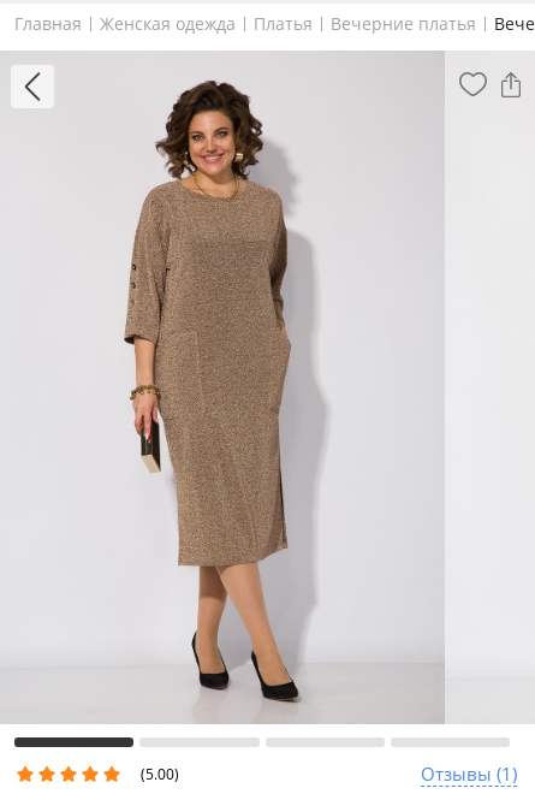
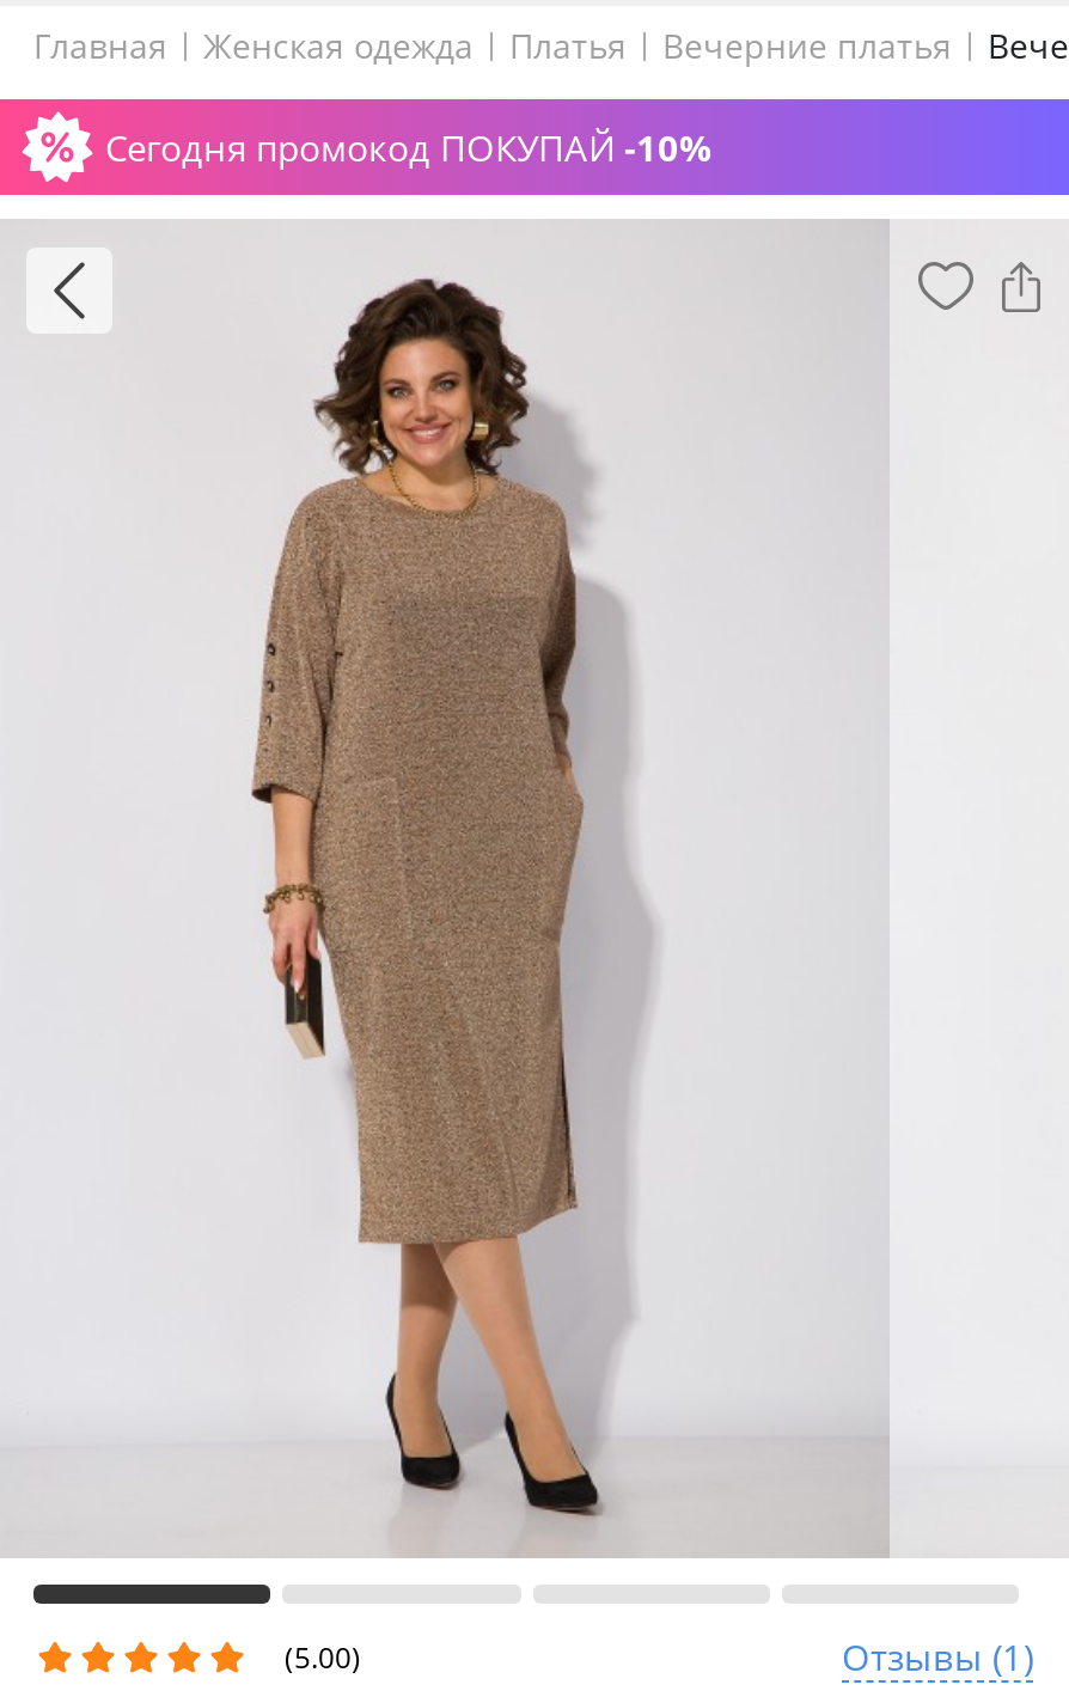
+ Сегодня промокод ПОКУПАЙ -10%
